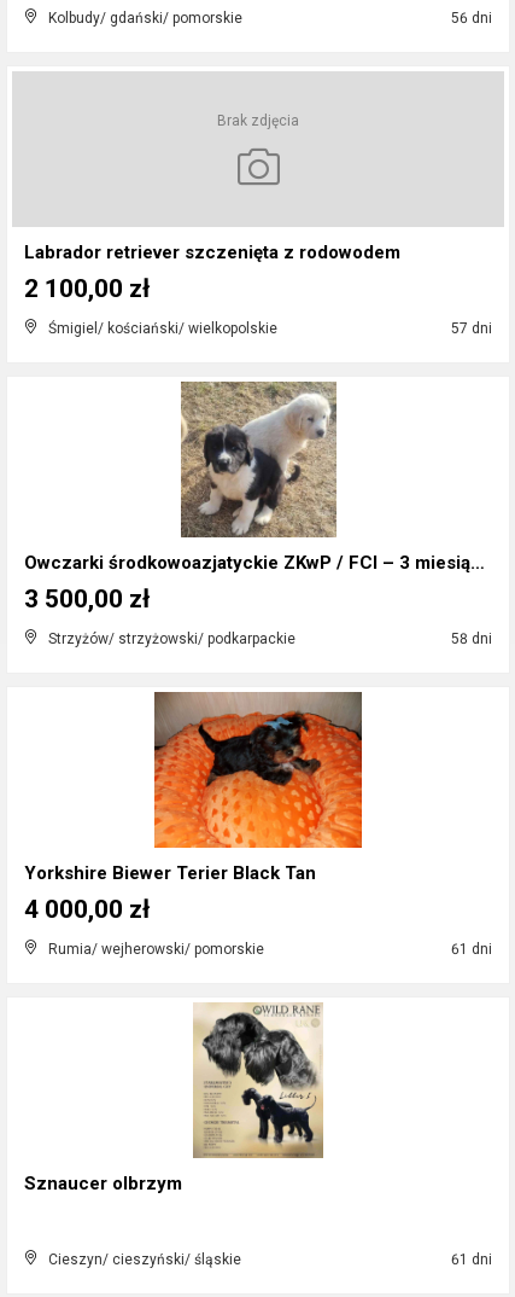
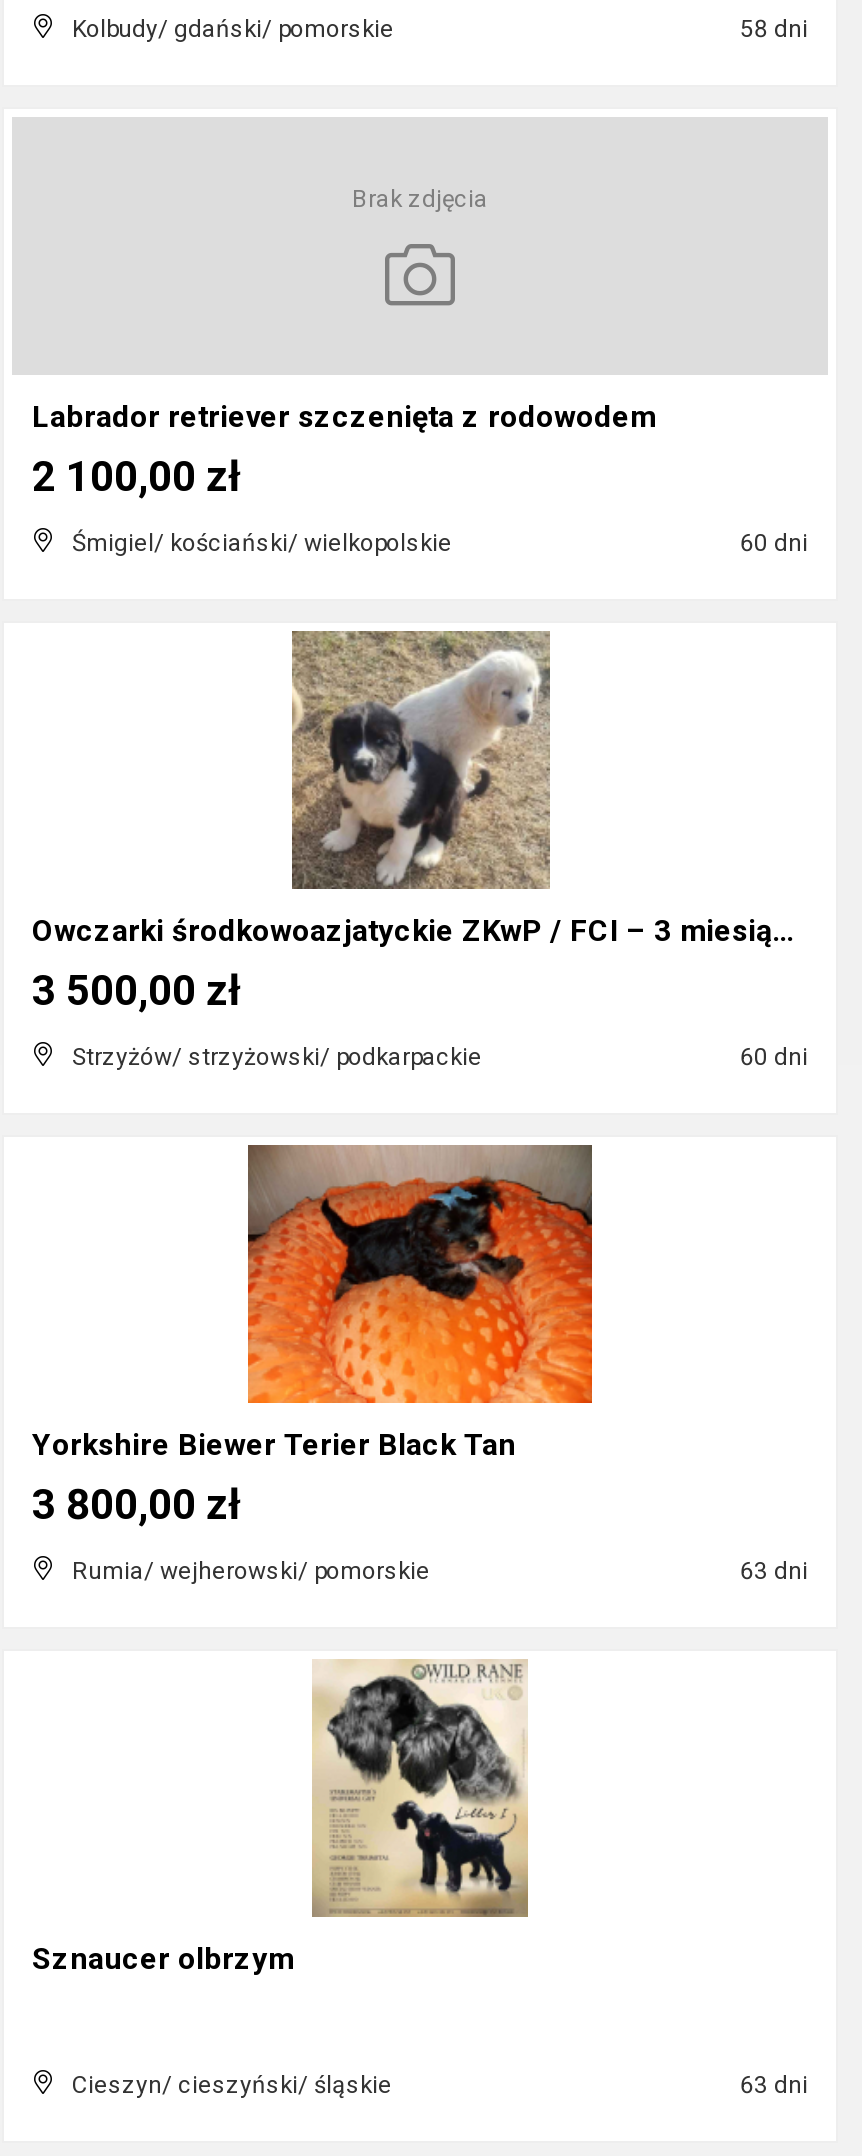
- 56 dni
+ 58 dni

- 57 dni
+ 60 dni

- 58 dni
+ 60 dni

- 4 000,00 zł
+ 3 800,00 zł

- 61 dni
+ 63 dni

- 61 dni
+ 63 dni
